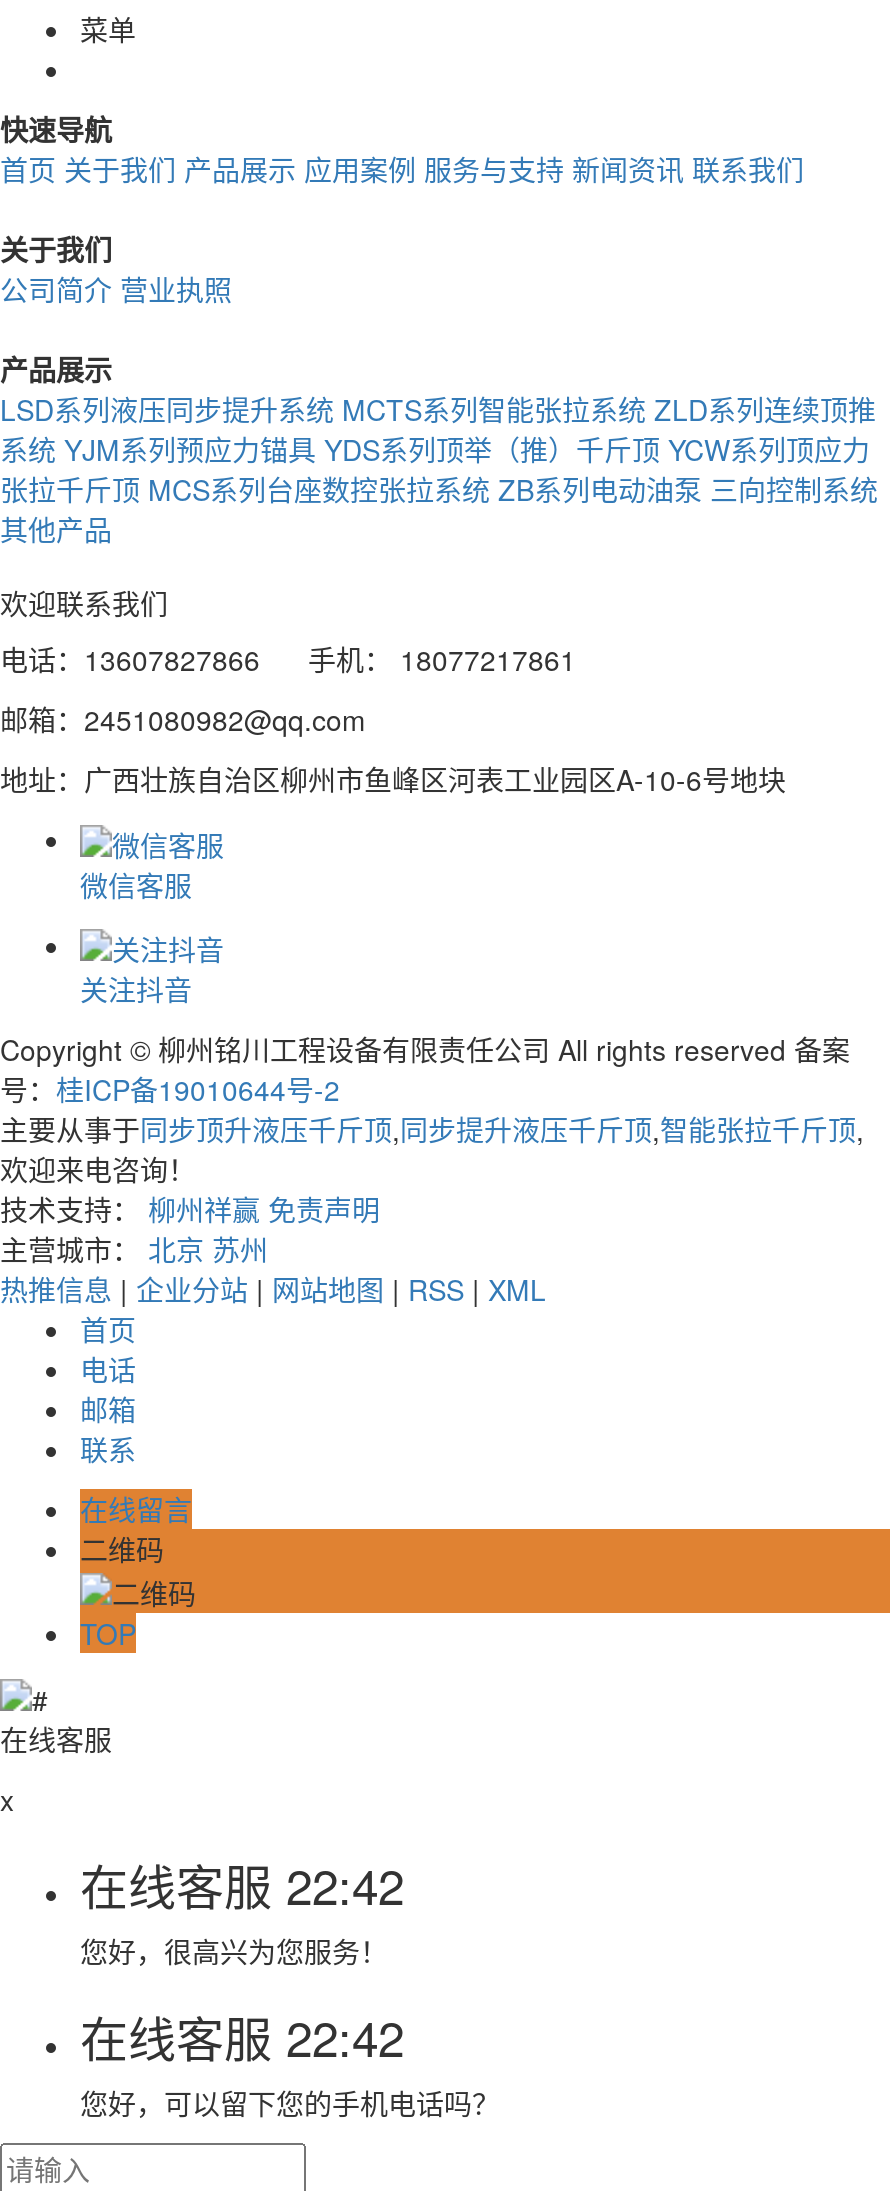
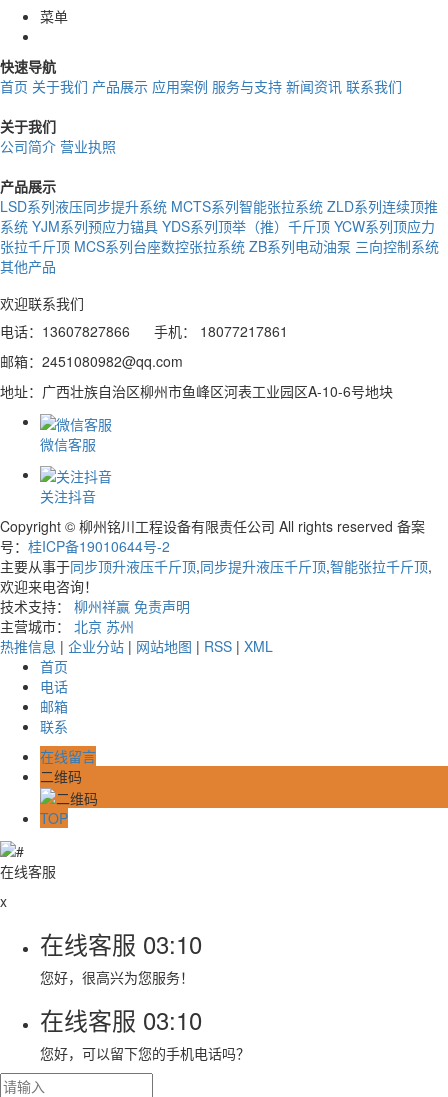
- 在线客服22:42
+ 在线客服03:10

- 在线客服22:42
+ 在线客服03:10
